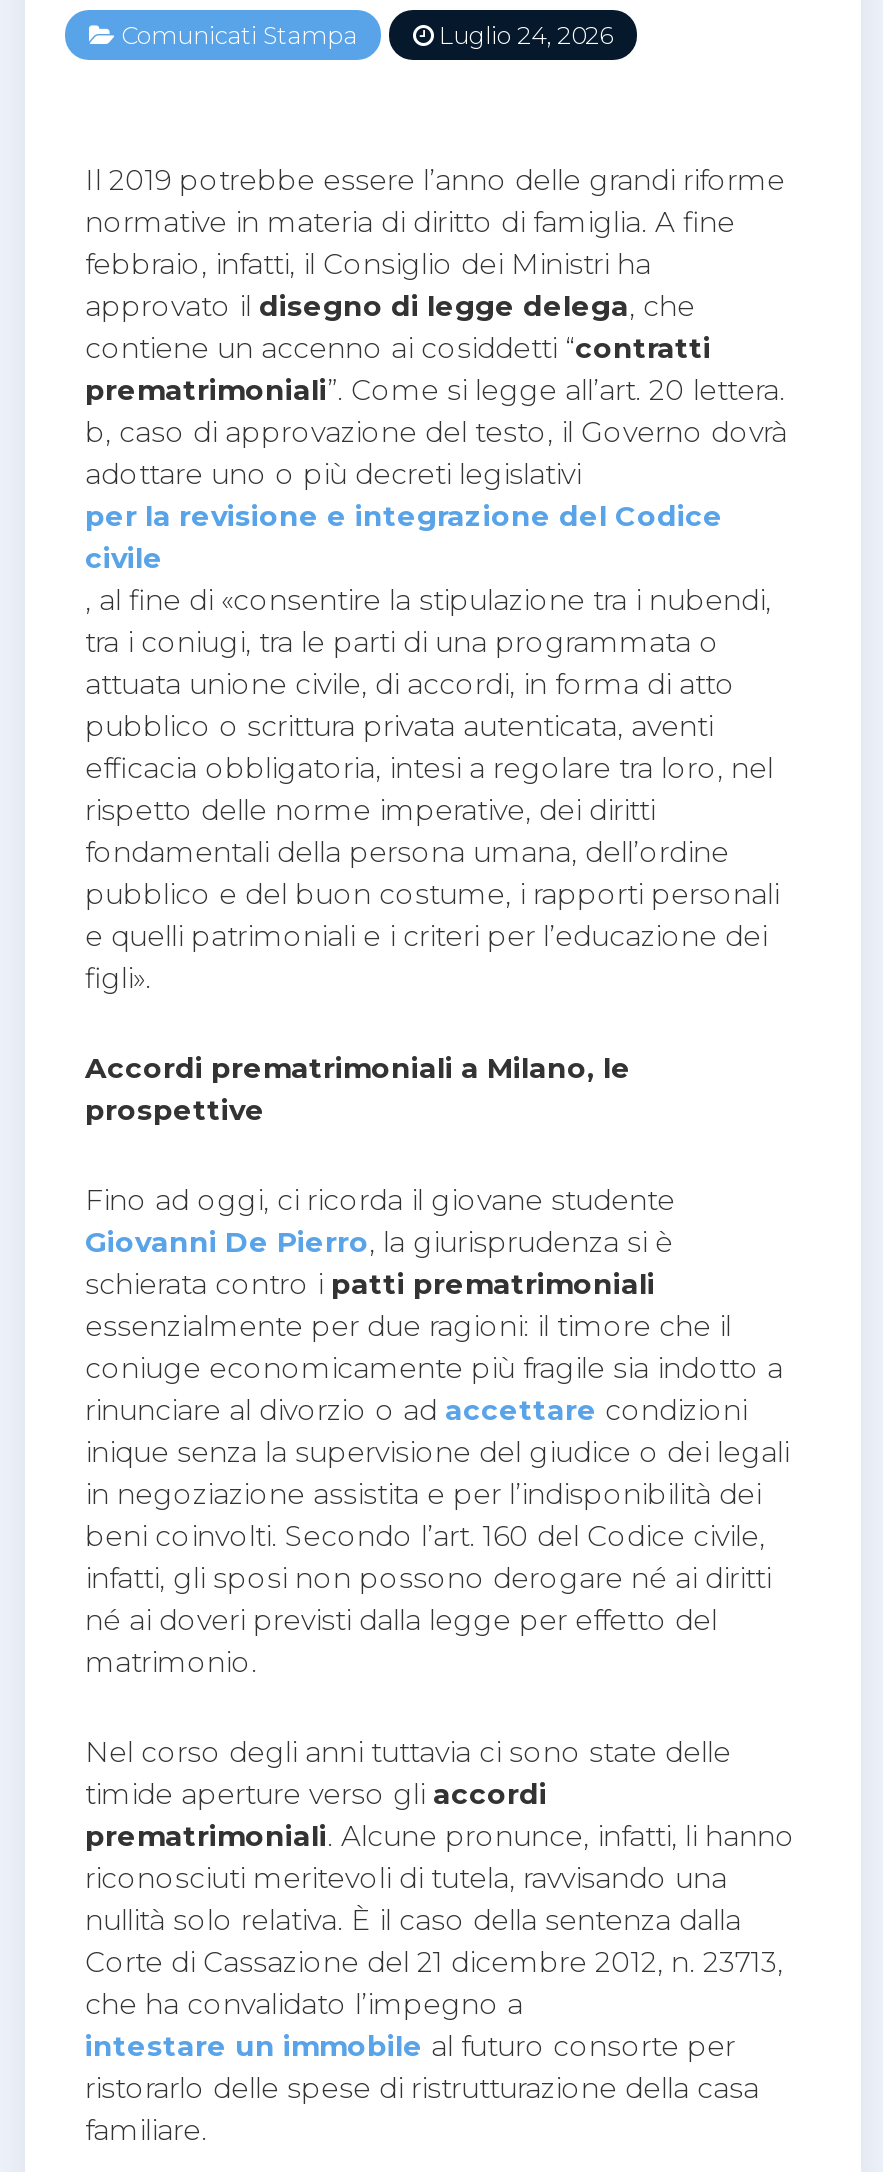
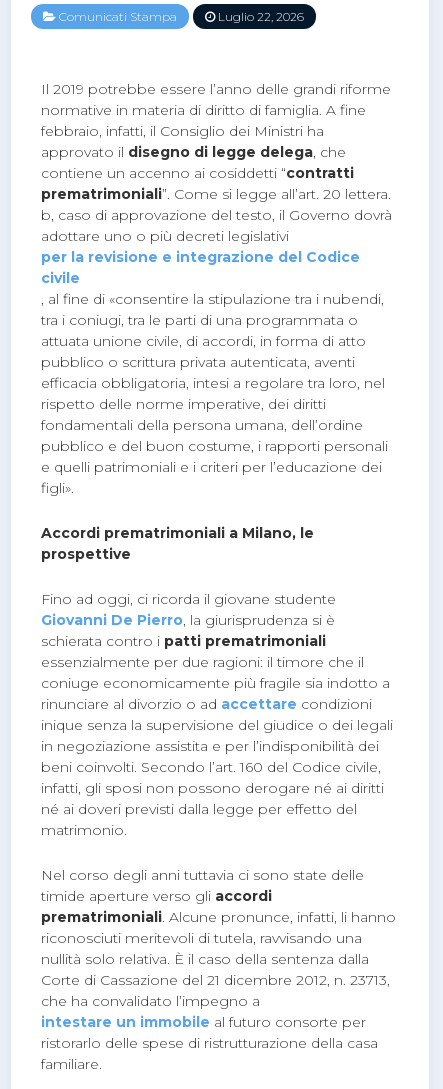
- Luglio 24, 2026
+ Luglio 22, 2026
